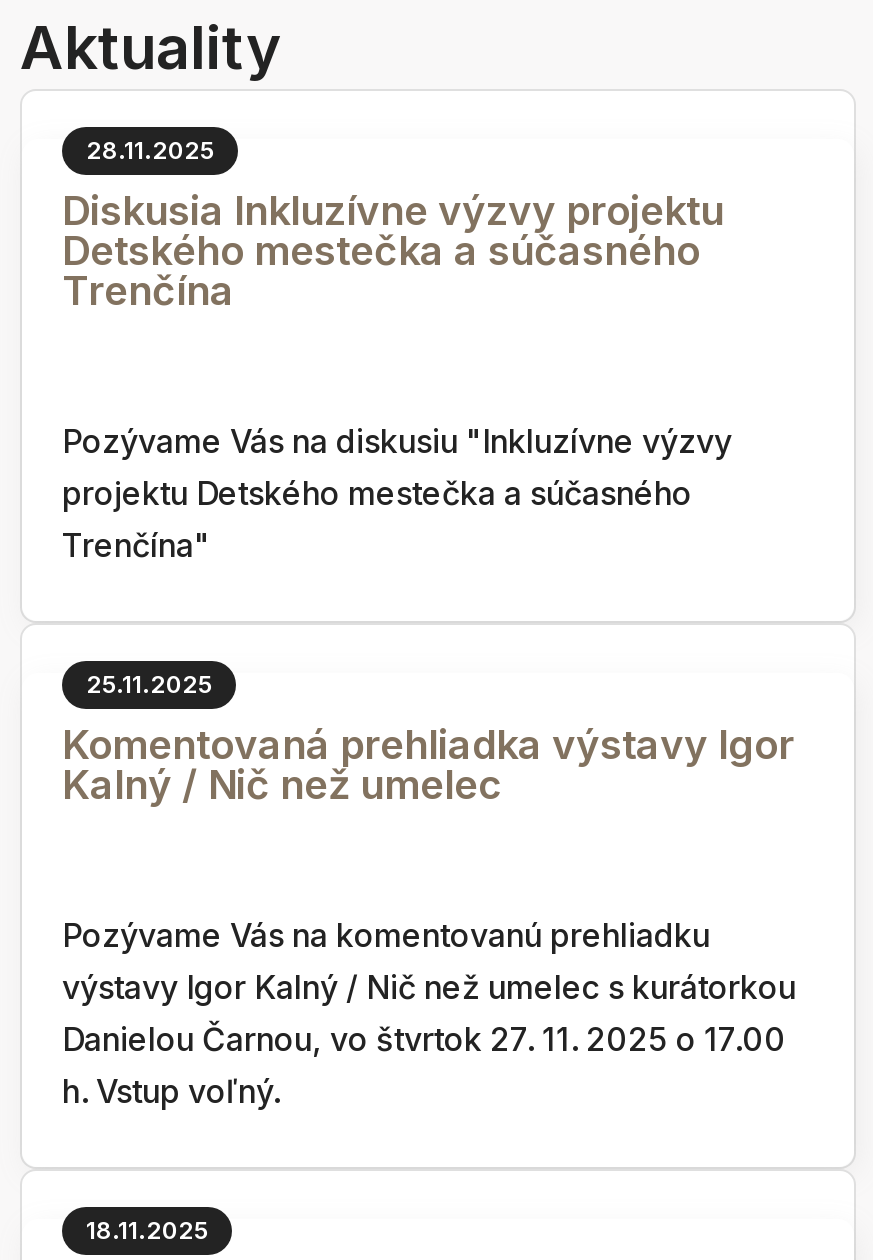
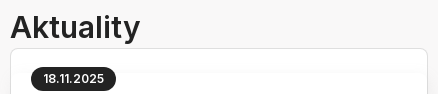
- 28.11.2025
- Diskusia Inkluzívne výzvy projektu
- Detského mestečka a súčasného
- Trenčína
- Pozývame Vás na diskusiu "Inkluzívne výzvy
- projektu Detského mestečka a súčasného
- Trenčína"

- 25.11.2025
- Komentovaná prehliadka výstavy Igor
- Kalný / Nič než umelec
- Pozývame Vás na komentovanú prehliadku
- výstavy Igor Kalný / Nič než umelec s kurátorkou
- Danielou Čarnou, vo štvrtok 27. 11. 2025 o 17.00
- h. Vstup voľný.
